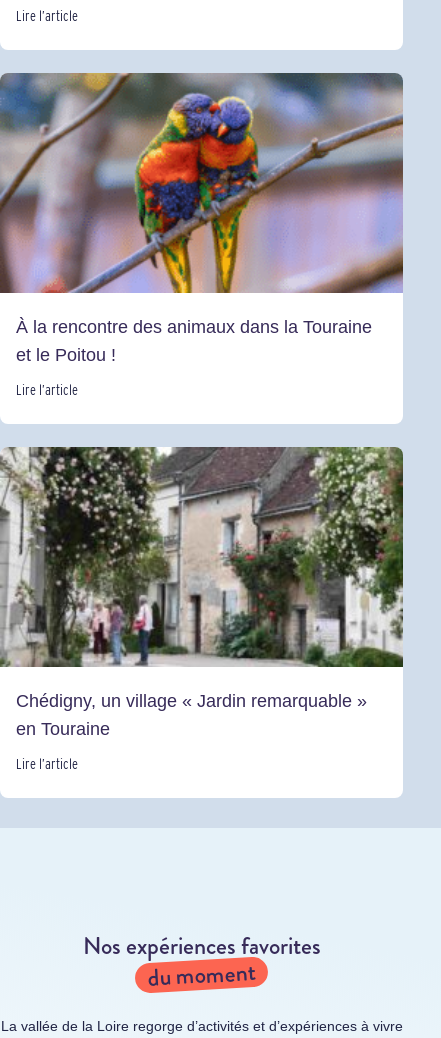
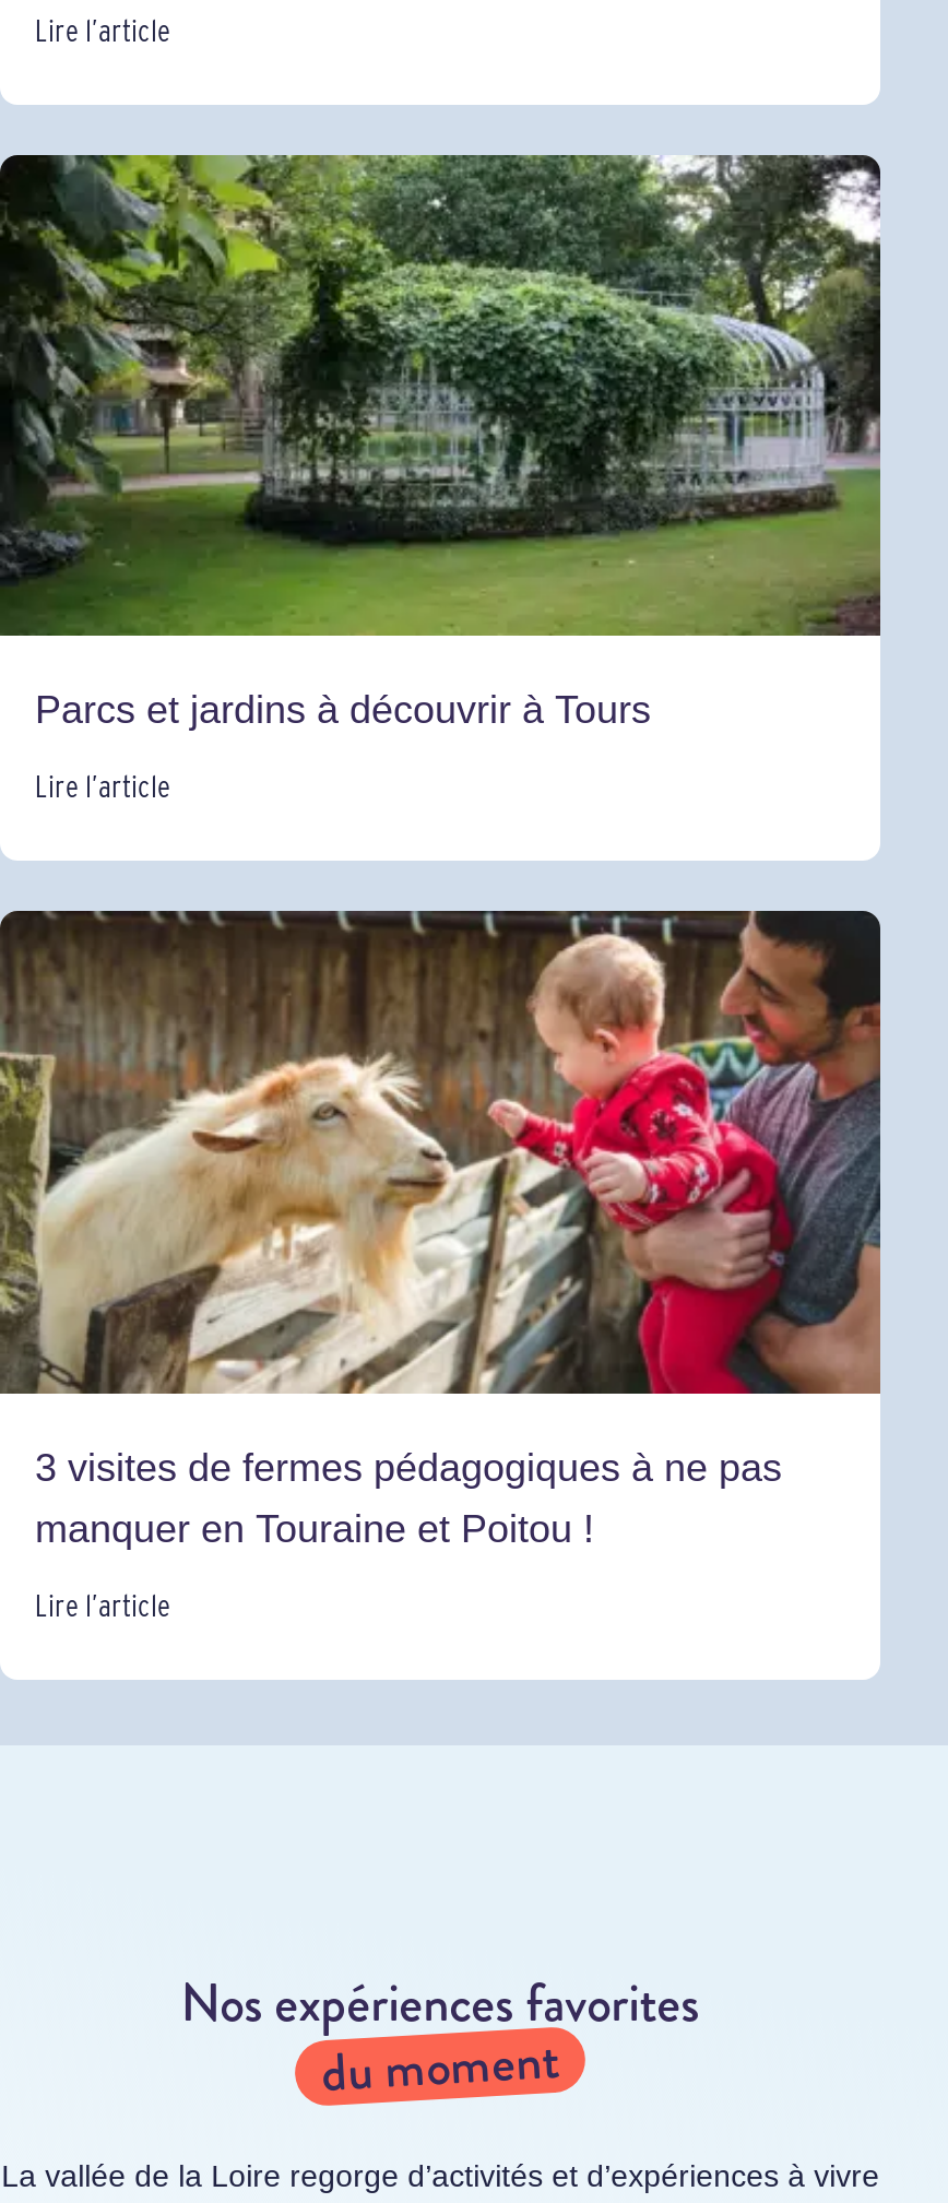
- [image]
- À la rencontre des animaux dans la Touraine
- et le Poitou !
+ [image]
+ Parcs et jardins à découvrir à Tours

- [image]
- Chédigny, un village « Jardin remarquable »
- en Touraine
+ [image]
+ 3 visites de fermes pédagogiques à ne pas
+ manquer en Touraine et Poitou !
